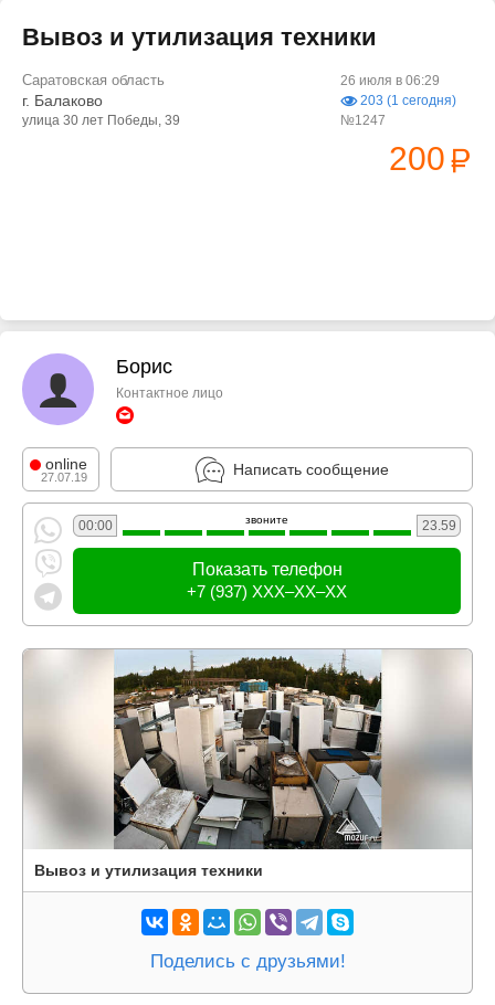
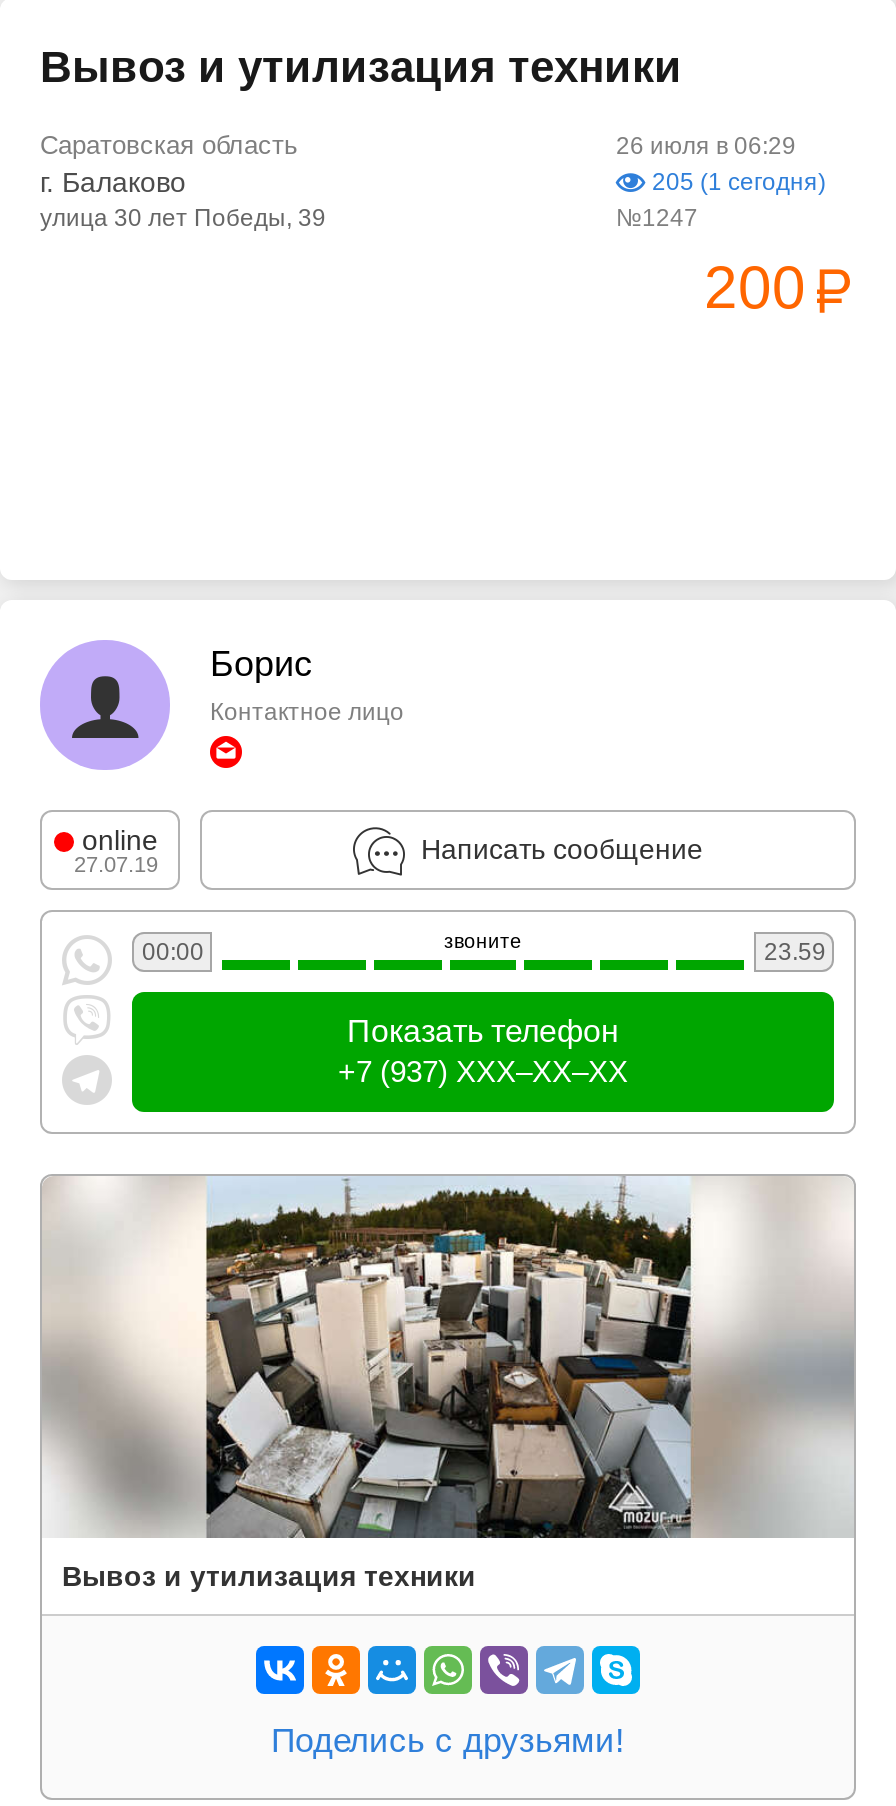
- 203 (1 сегодня)
+ 205 (1 сегодня)
